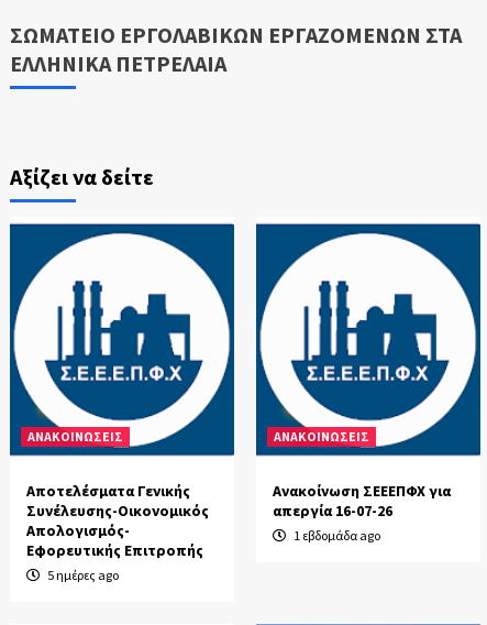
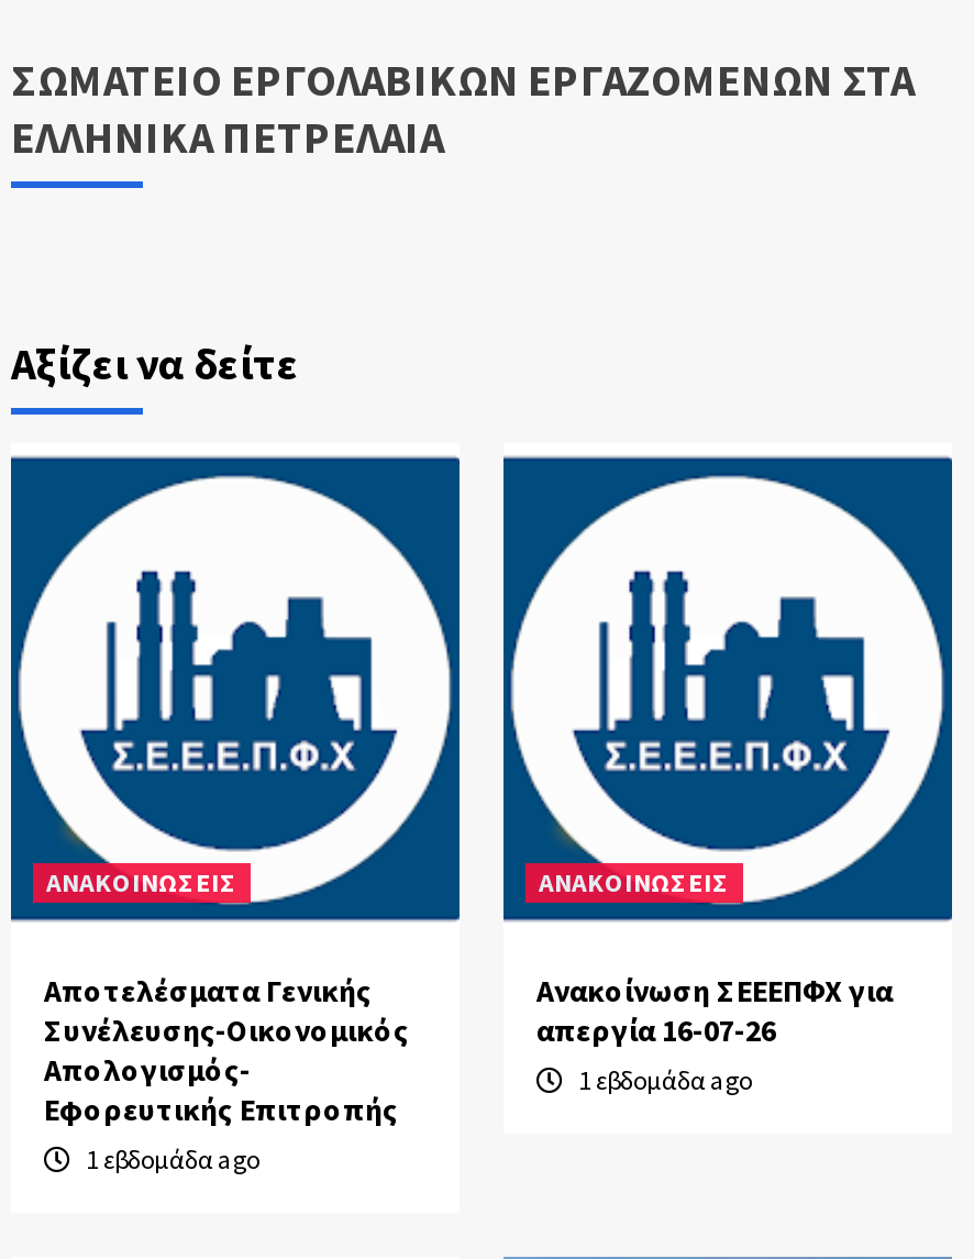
- 5 ημέρες ago
+ 1 εβδομάδα ago
